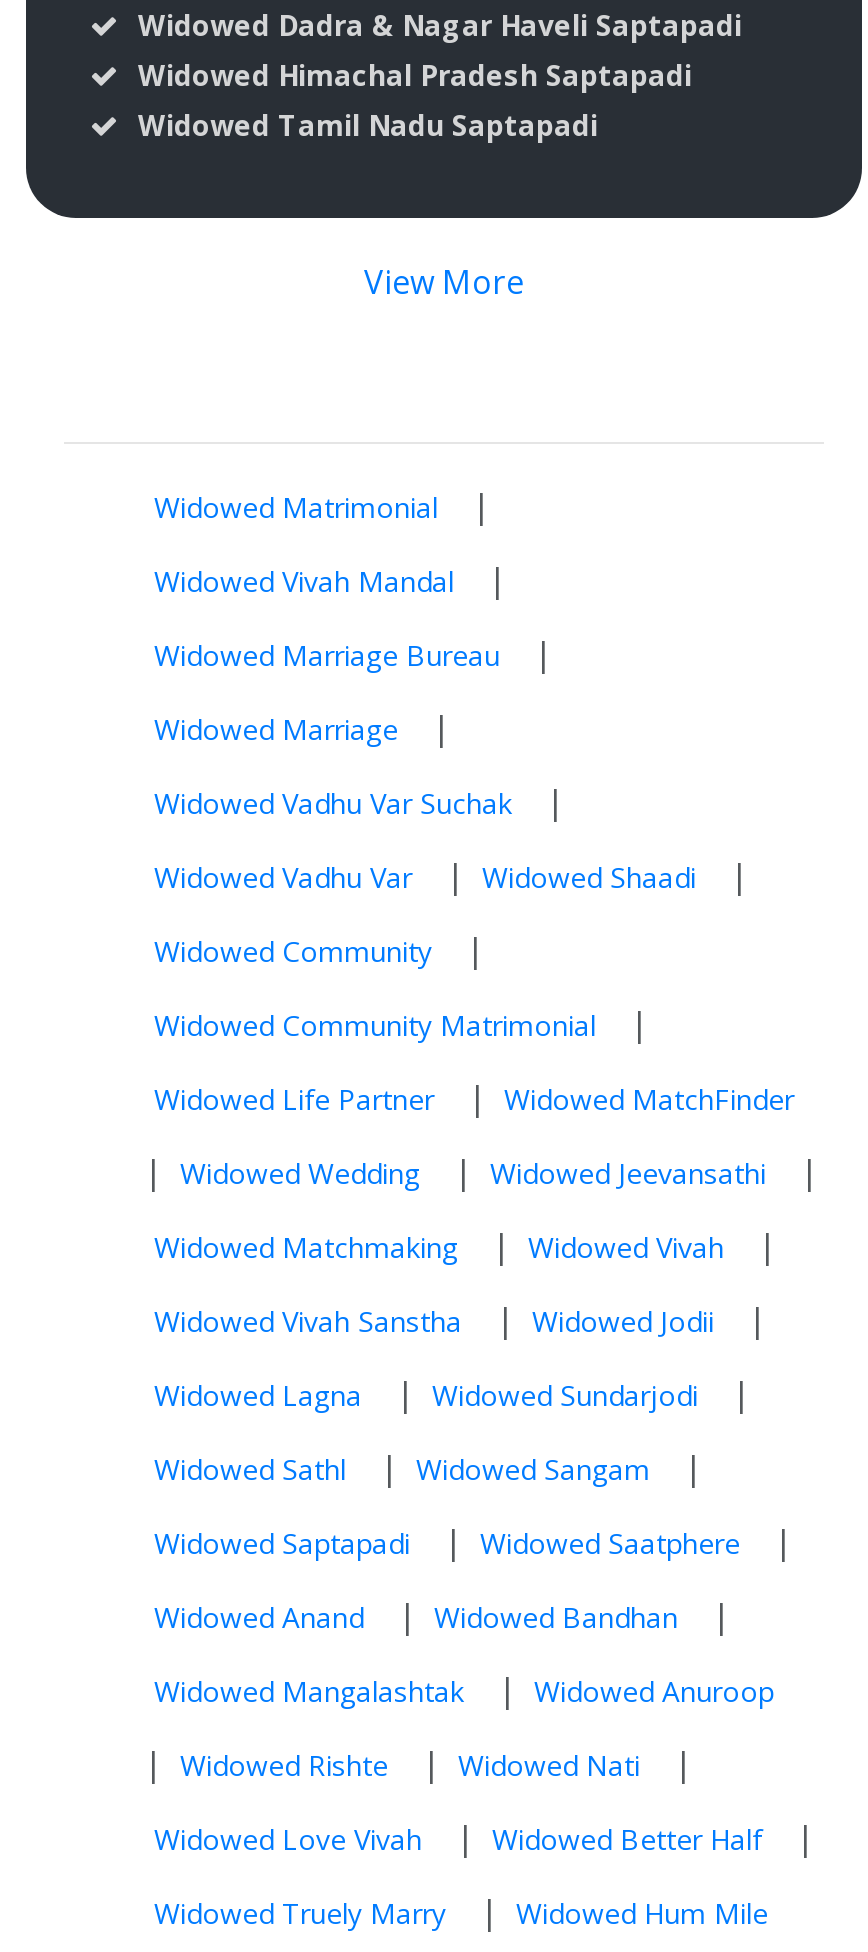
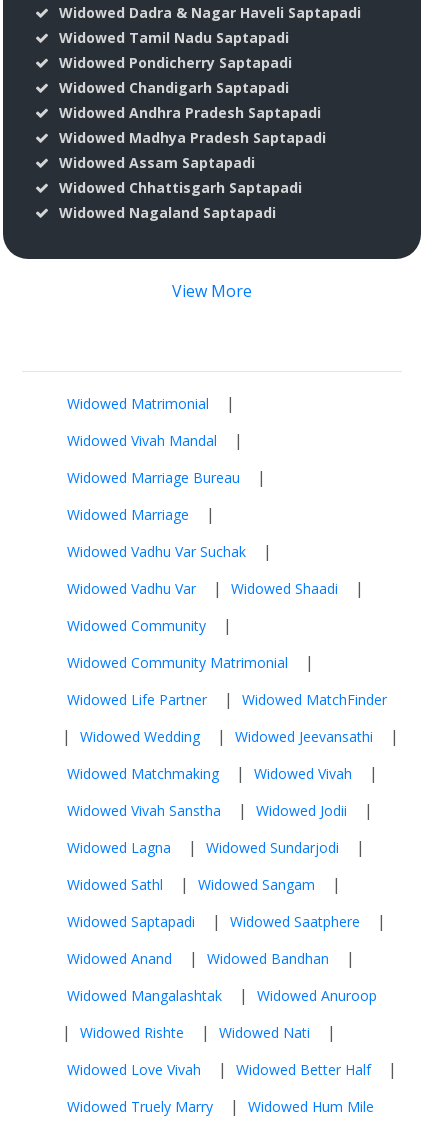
- Widowed Himachal Pradesh Saptapadi

moved up: Widowed Tamil Nadu Saptapadi

+ Widowed Pondicherry Saptapadi
+ Widowed Chandigarh Saptapadi
+ Widowed Andhra Pradesh Saptapadi
+ Widowed Madhya Pradesh Saptapadi
+ Widowed Assam Saptapadi
+ Widowed Chhattisgarh Saptapadi
+ Widowed Nagaland Saptapadi
